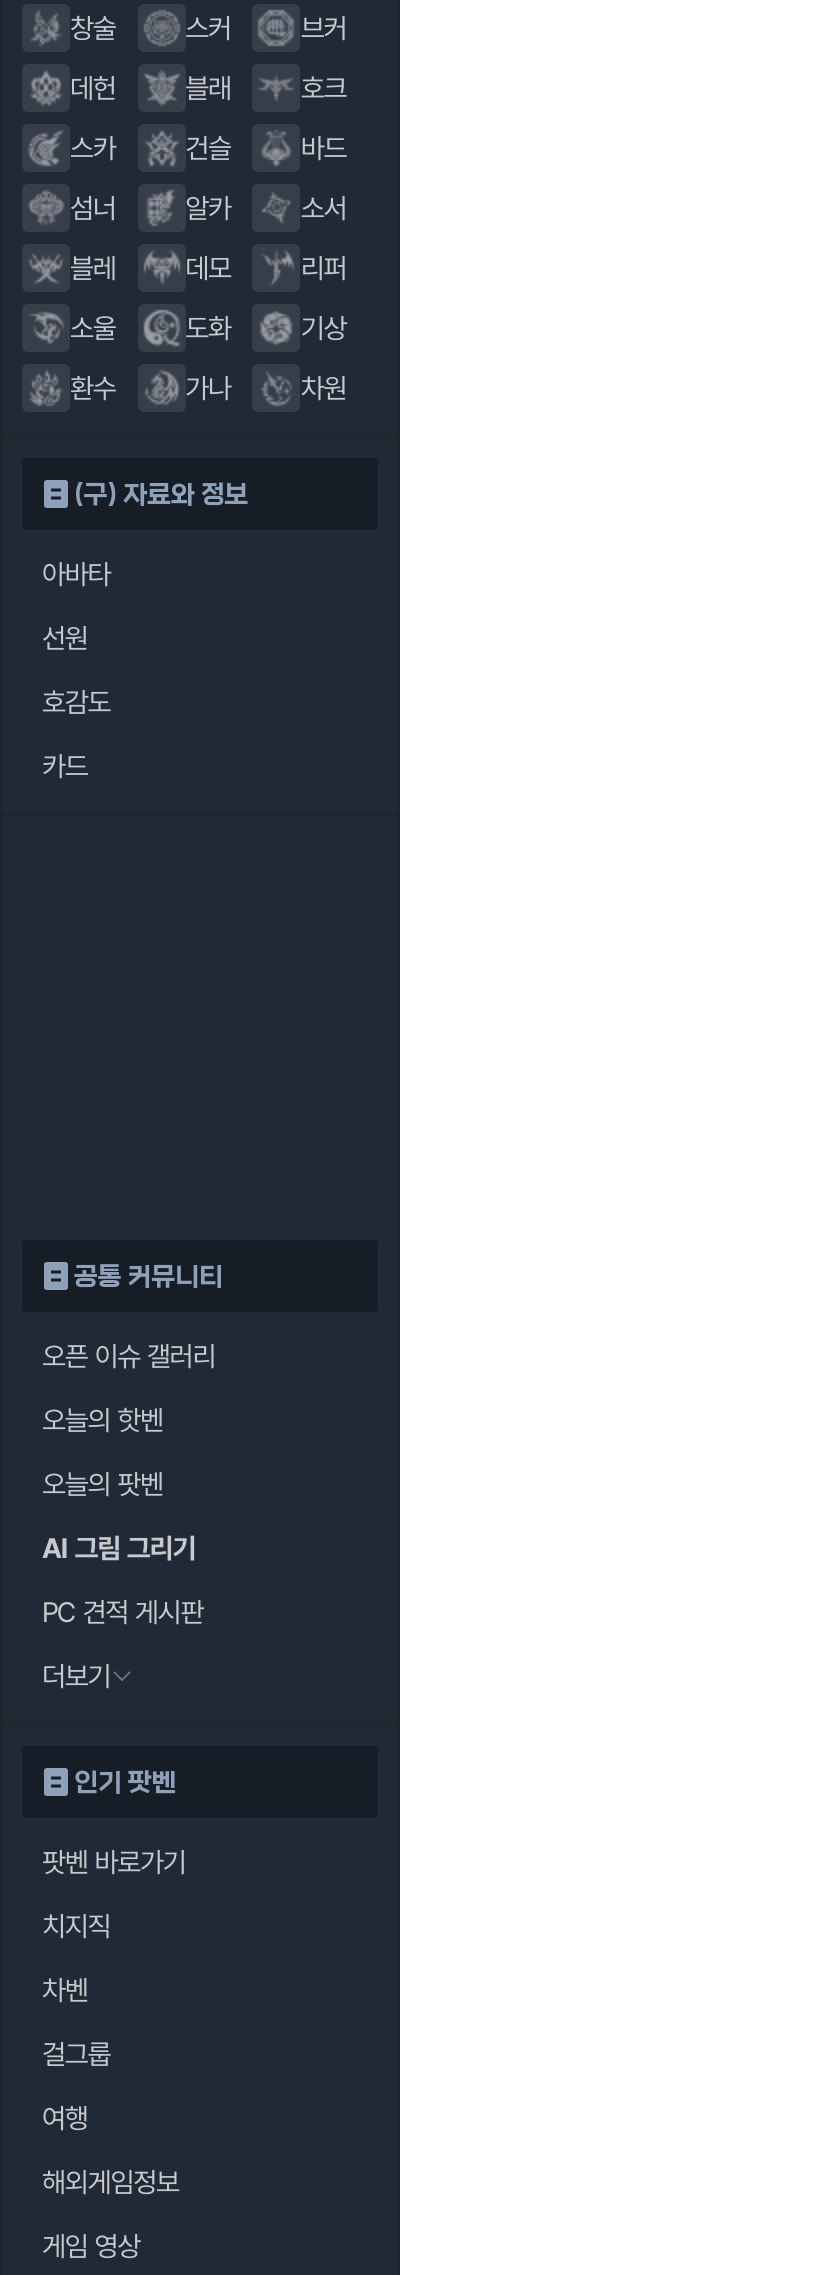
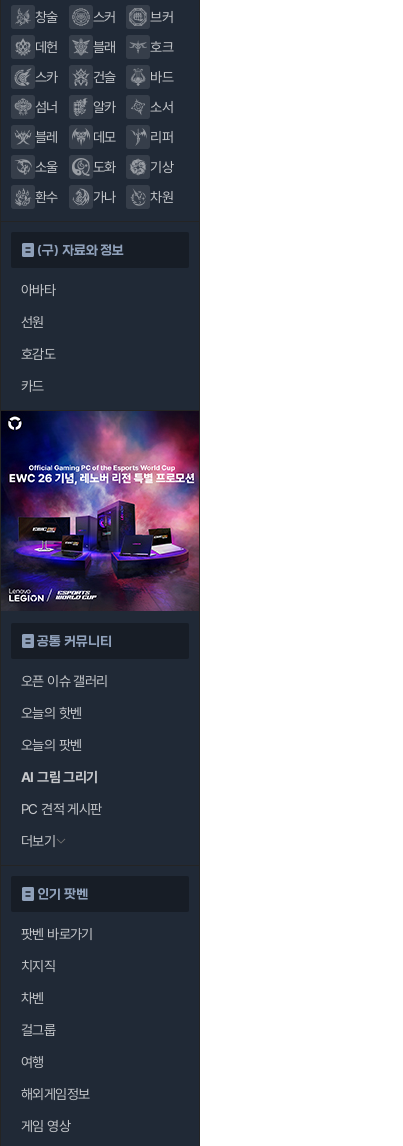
+ [image]
